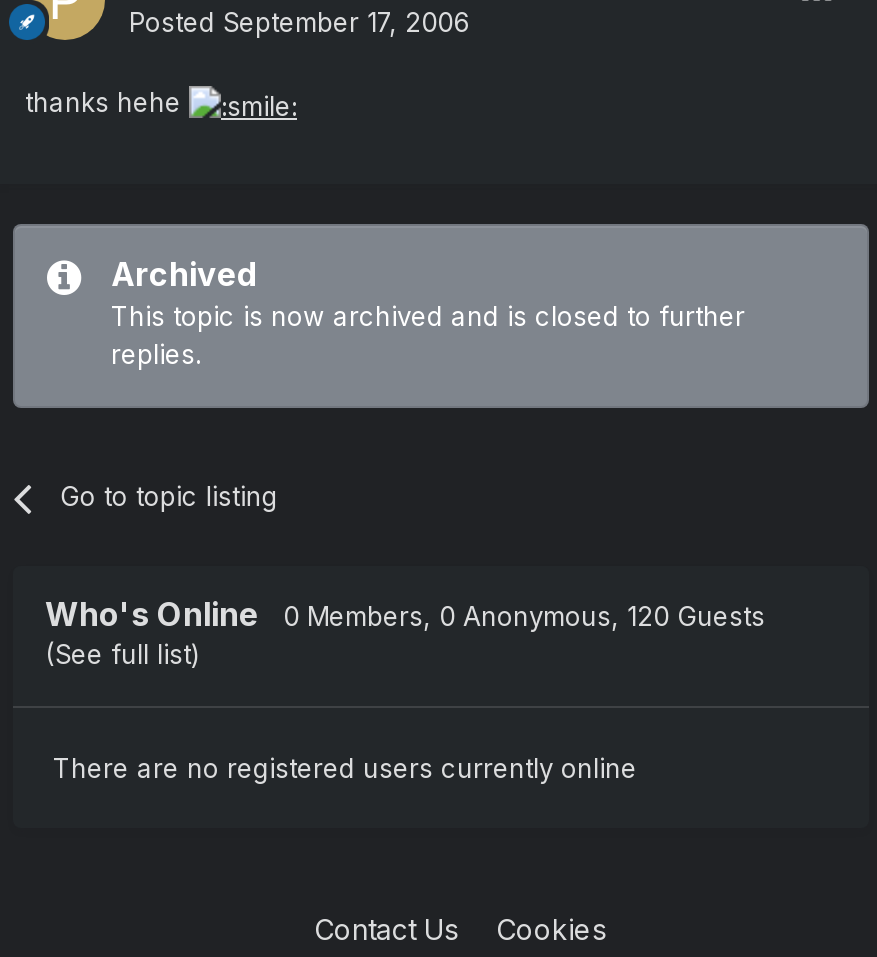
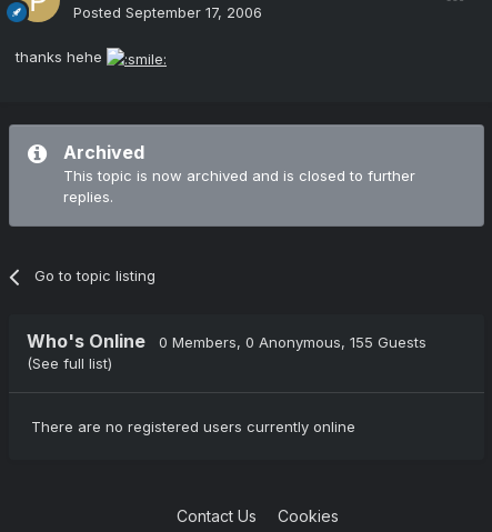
- Who's Online 0 Members, 0 Anonymous, 120 Guests
+ Who's Online 0 Members, 0 Anonymous, 155 Guests
